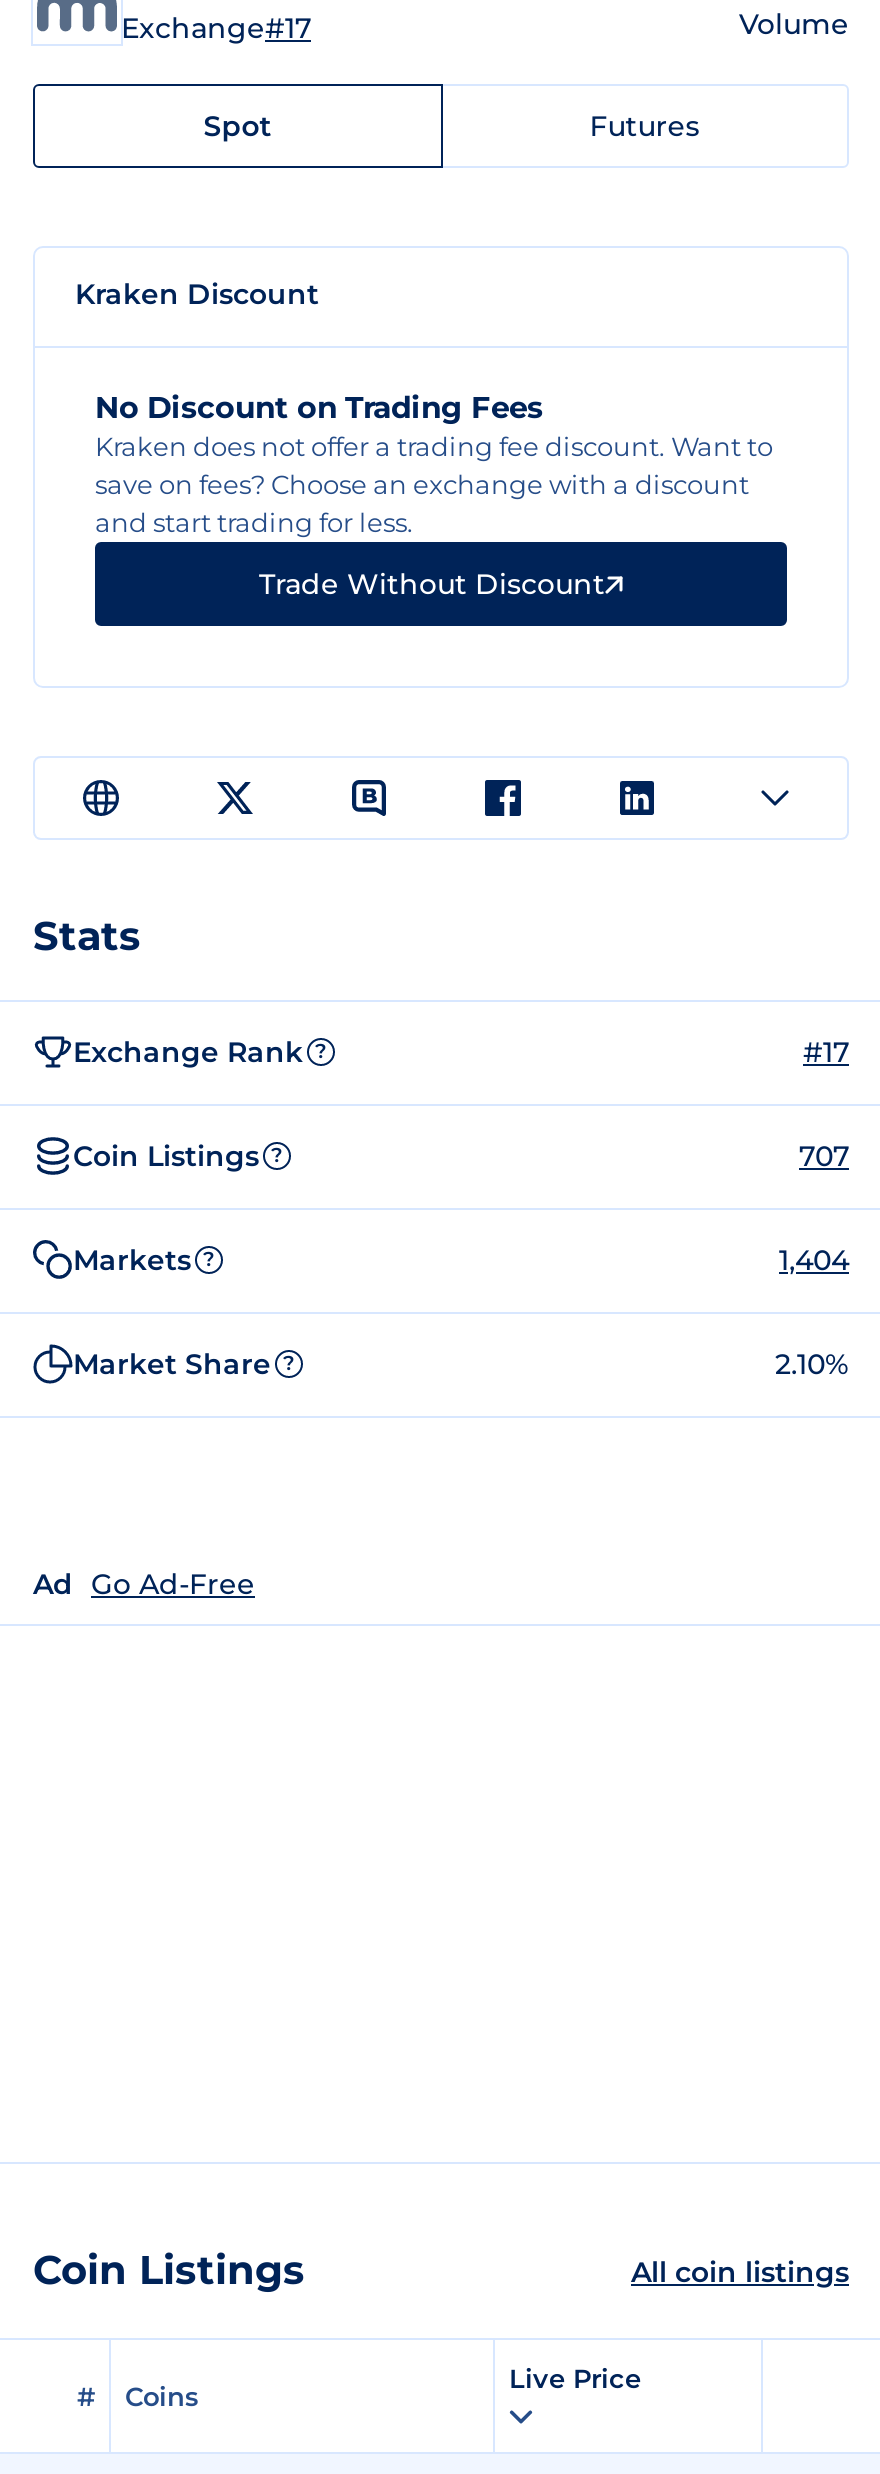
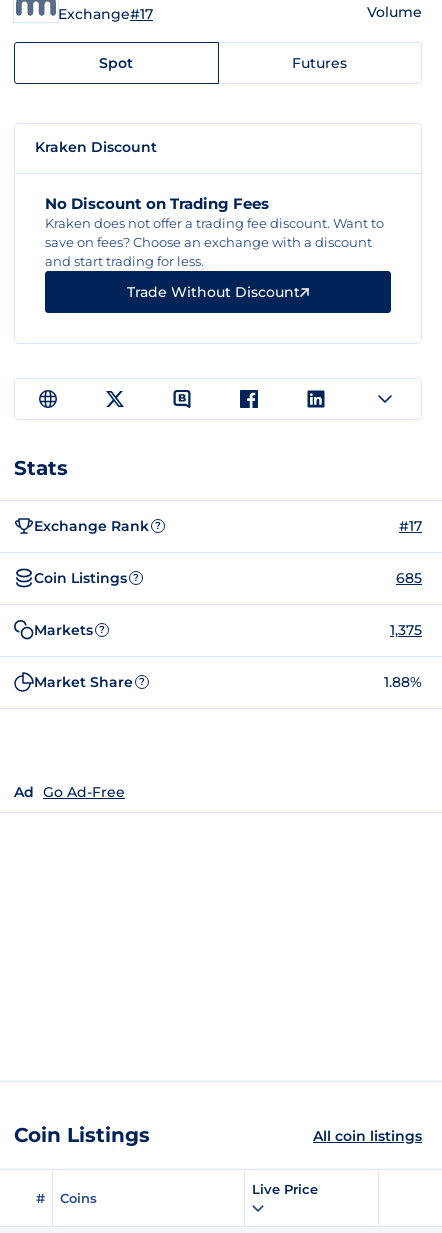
- 707
+ 685

- 1,404
+ 1,375

- 2.10%
+ 1.88%
